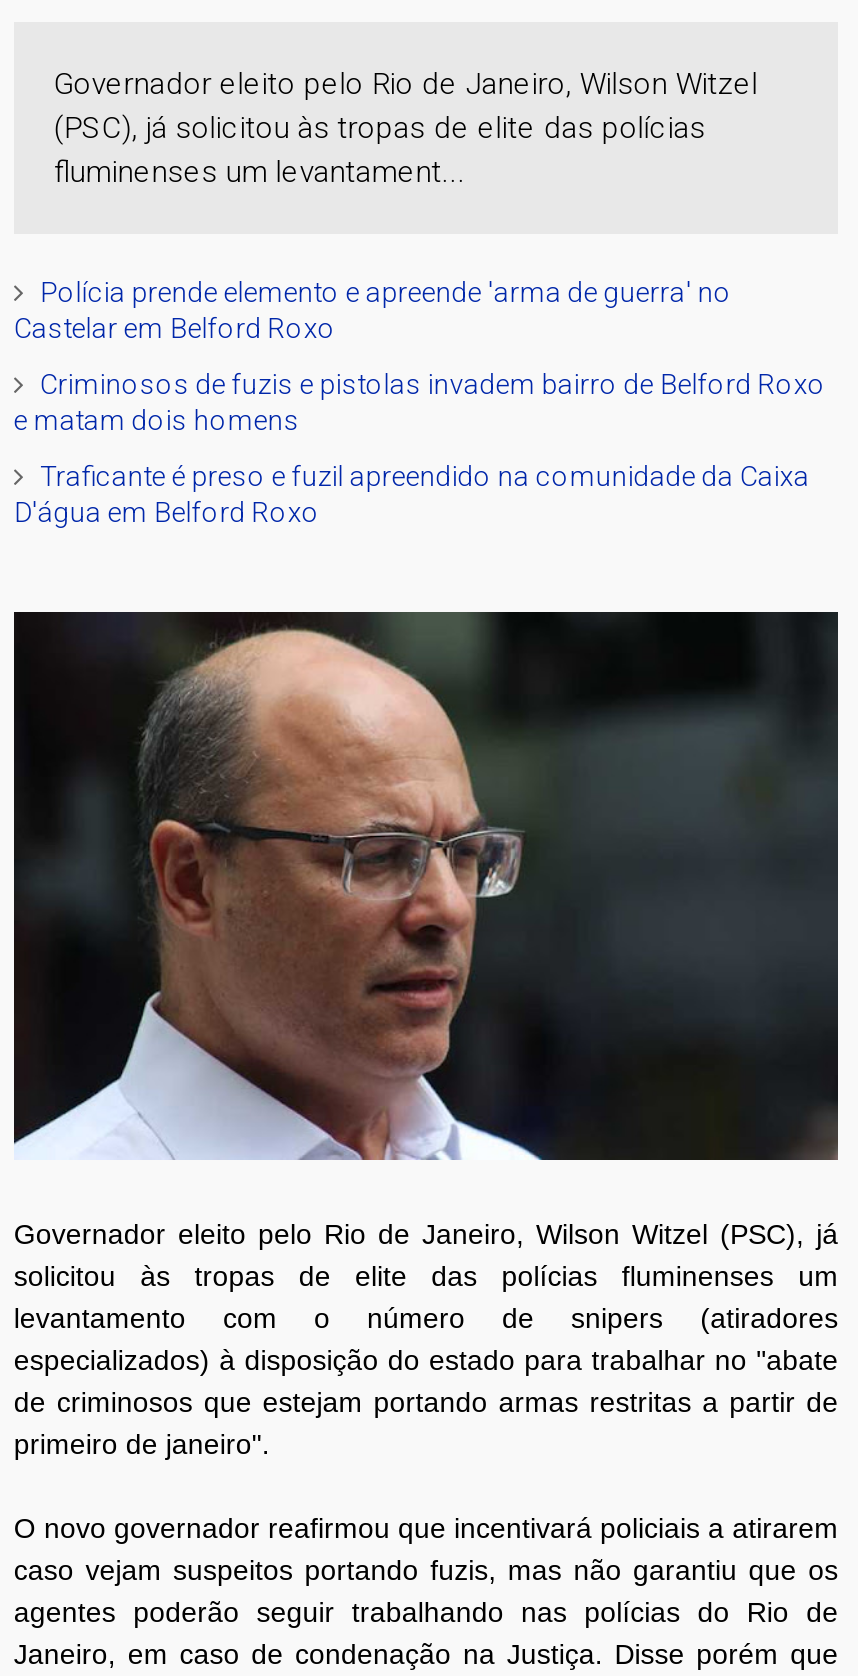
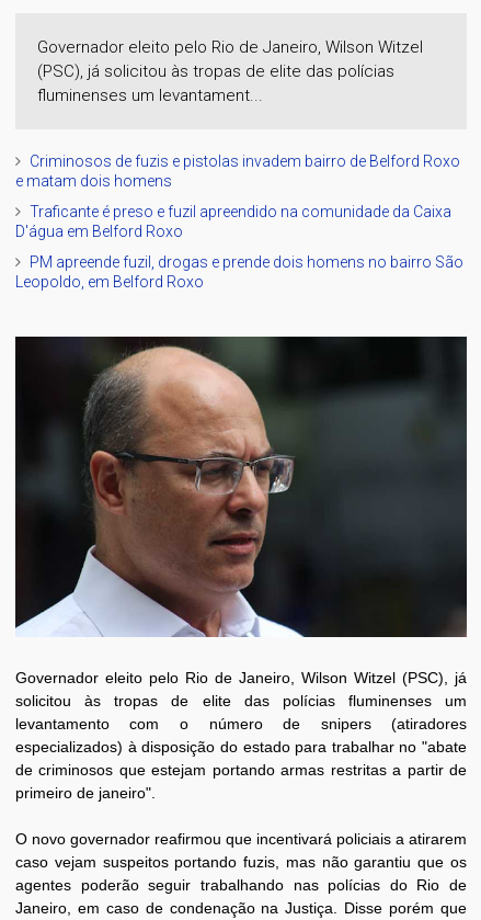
- Polícia prende elemento e apreende 'arma de guerra' no
- Castelar em Belford Roxo

moved up: Criminosos de fuzis e pistolas invadem bairro de Belford Roxo | e matam dois homens | Traficante é preso e fuzil apreendido na comunidade da Caixa | D'água em Belford Roxo

+ PM apreende fuzil, drogas e prende dois homens no bairro São
+ Leopoldo, em Belford Roxo
